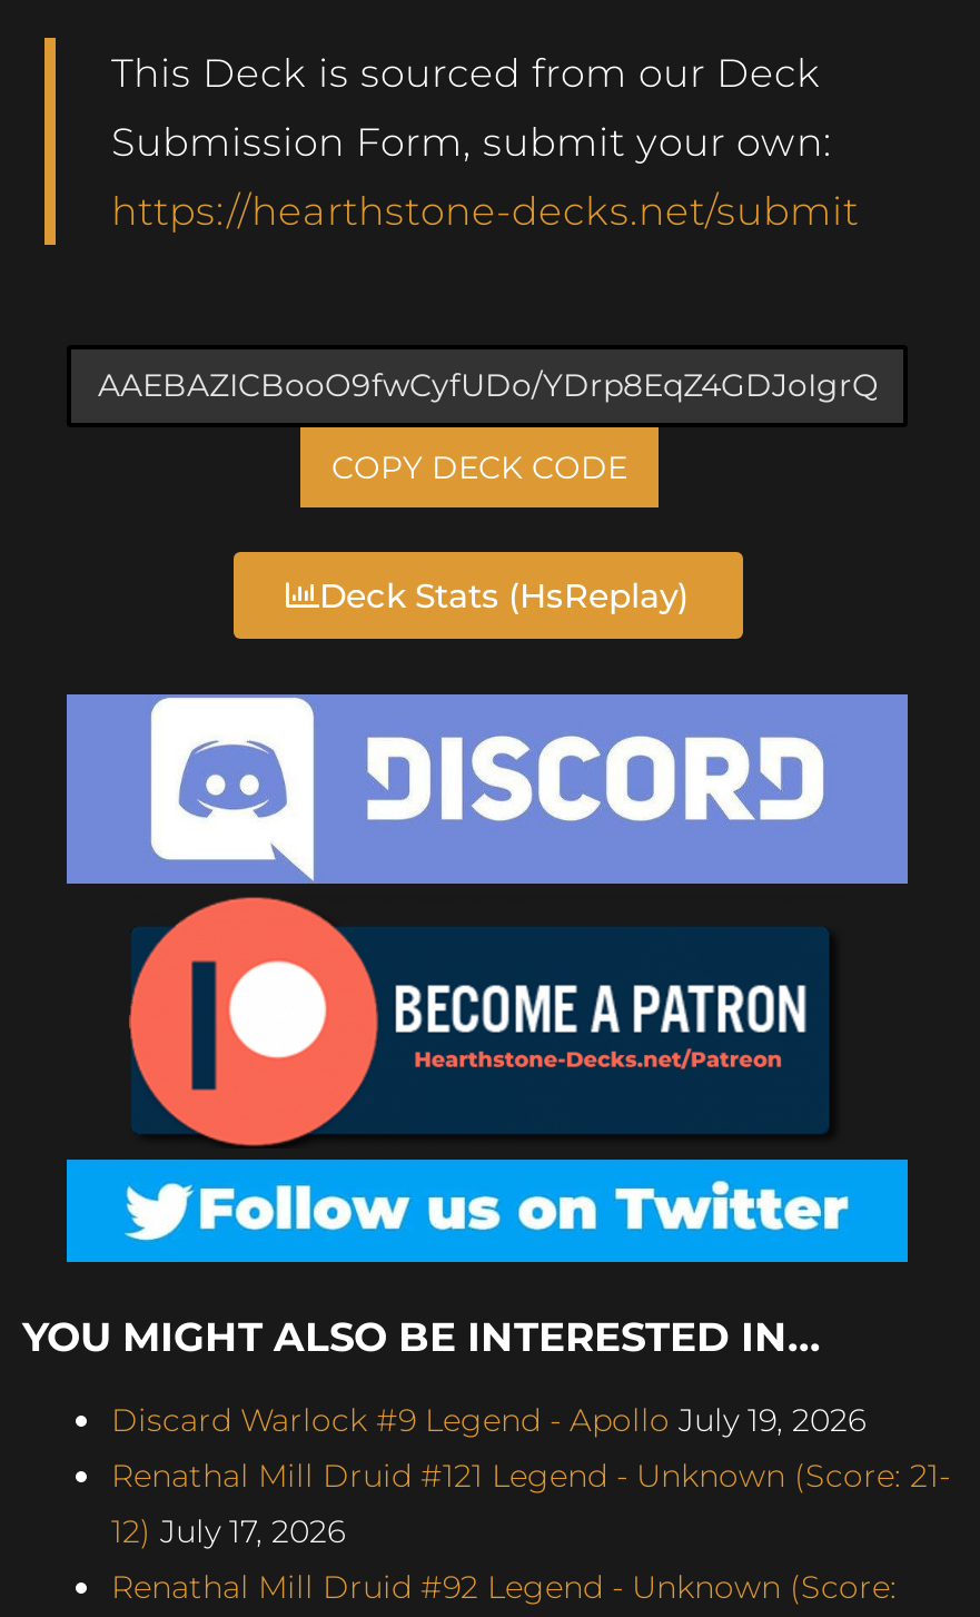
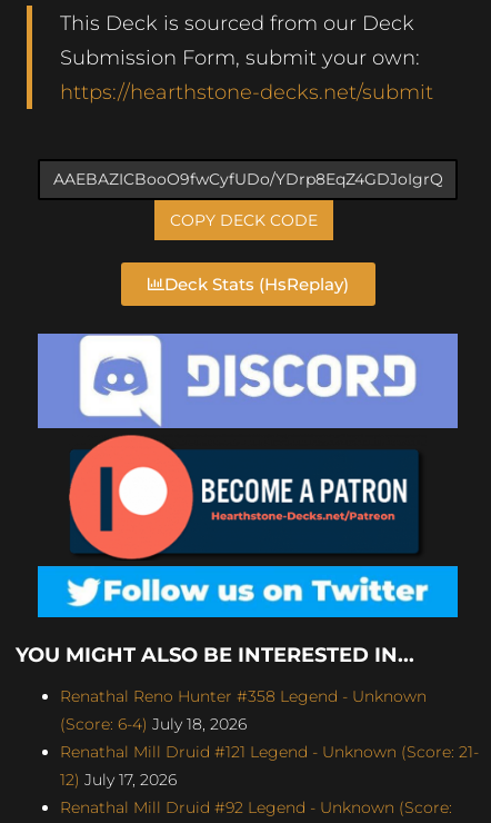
- Discard Warlock #9 Legend - Apollo July 19, 2026
+ Renathal Reno Hunter #358 Legend - Unknown
+ (Score: 6-4) July 18, 2026
